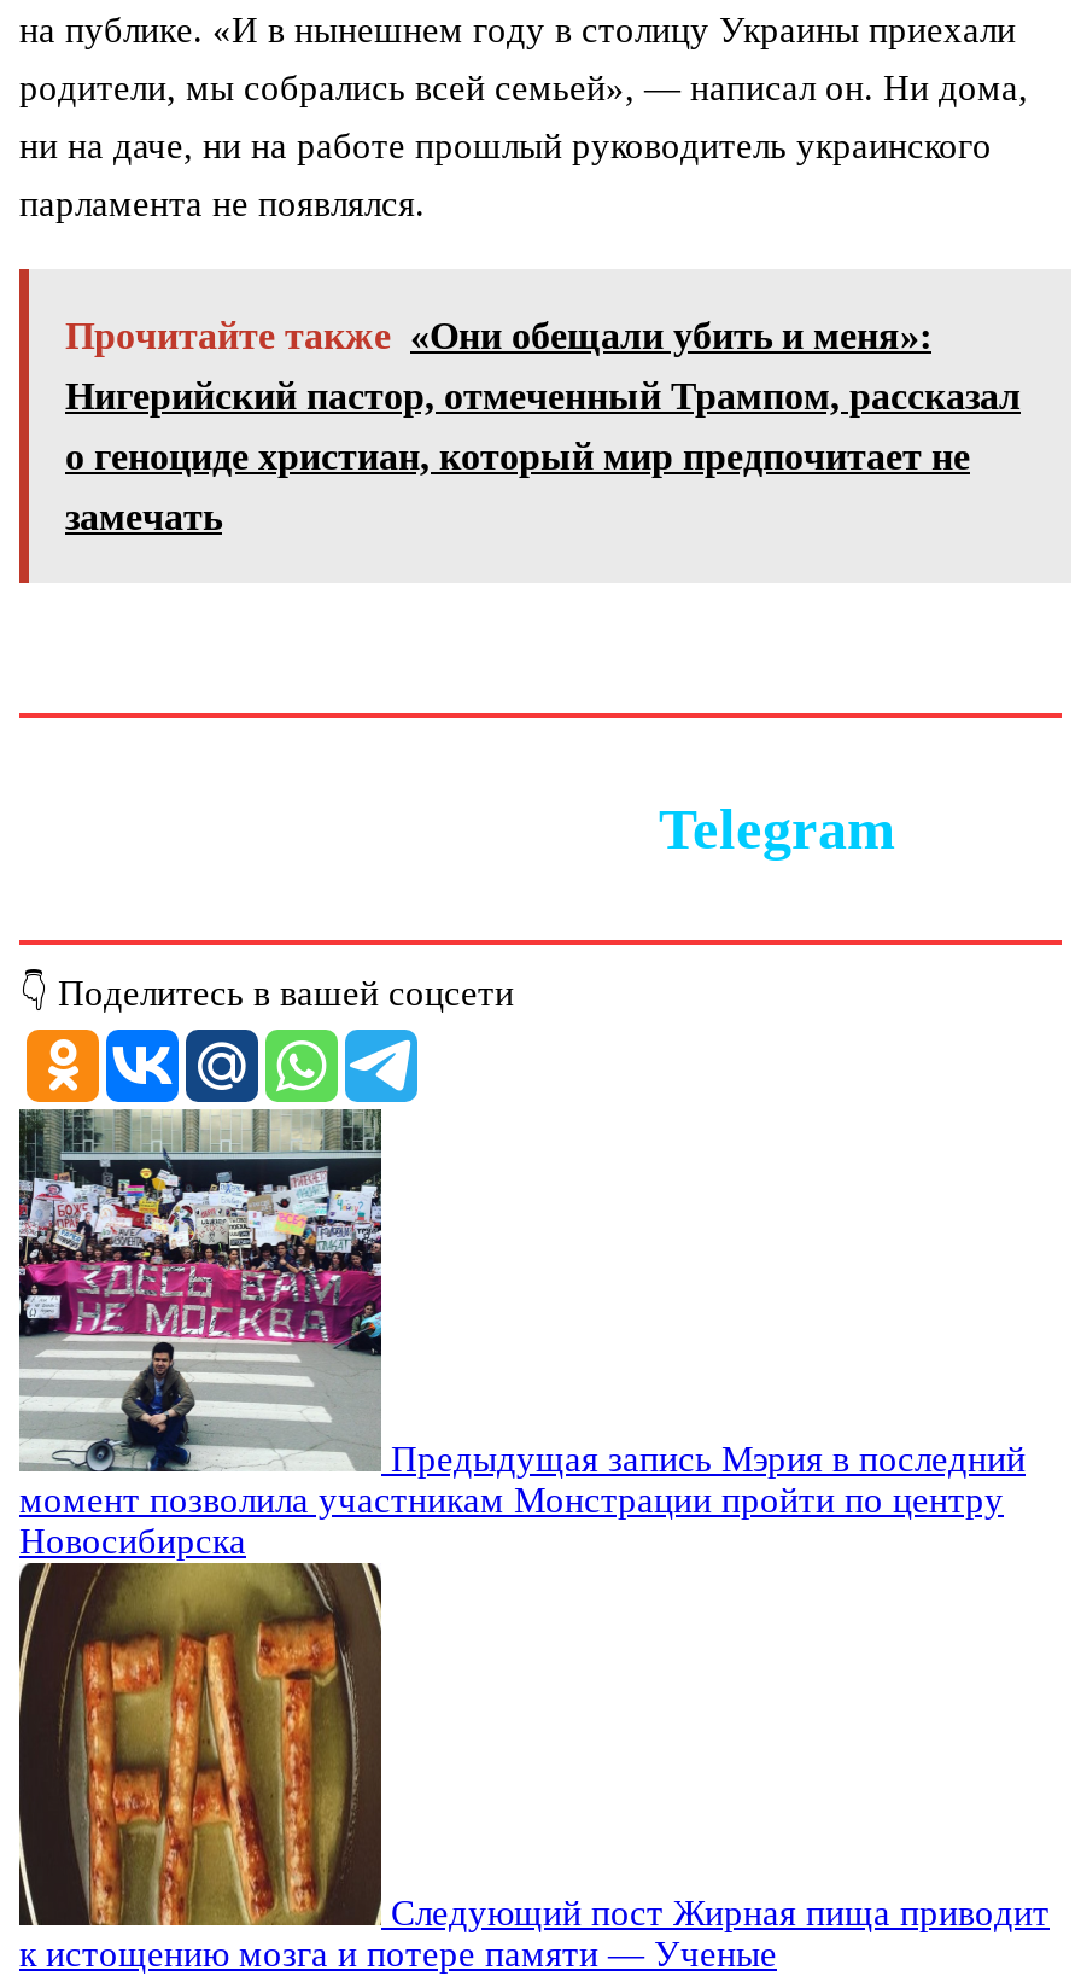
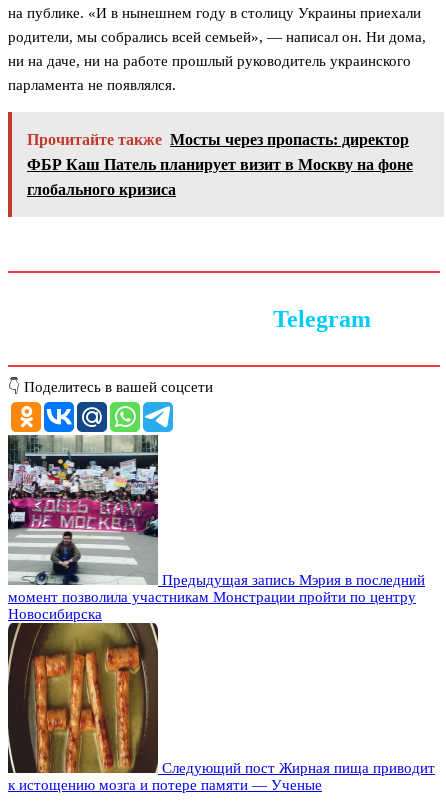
- Прочитайте также «Они обещали убить и меня»:
- Нигерийский пастор, отмеченный Трампом, рассказал
- о геноциде христиан, который мир предпочитает не
- замечать
+ Прочитайте также Мосты через пропасть: директор
+ ФБР Каш Патель планирует визит в Москву на фоне
+ глобального кризиса
